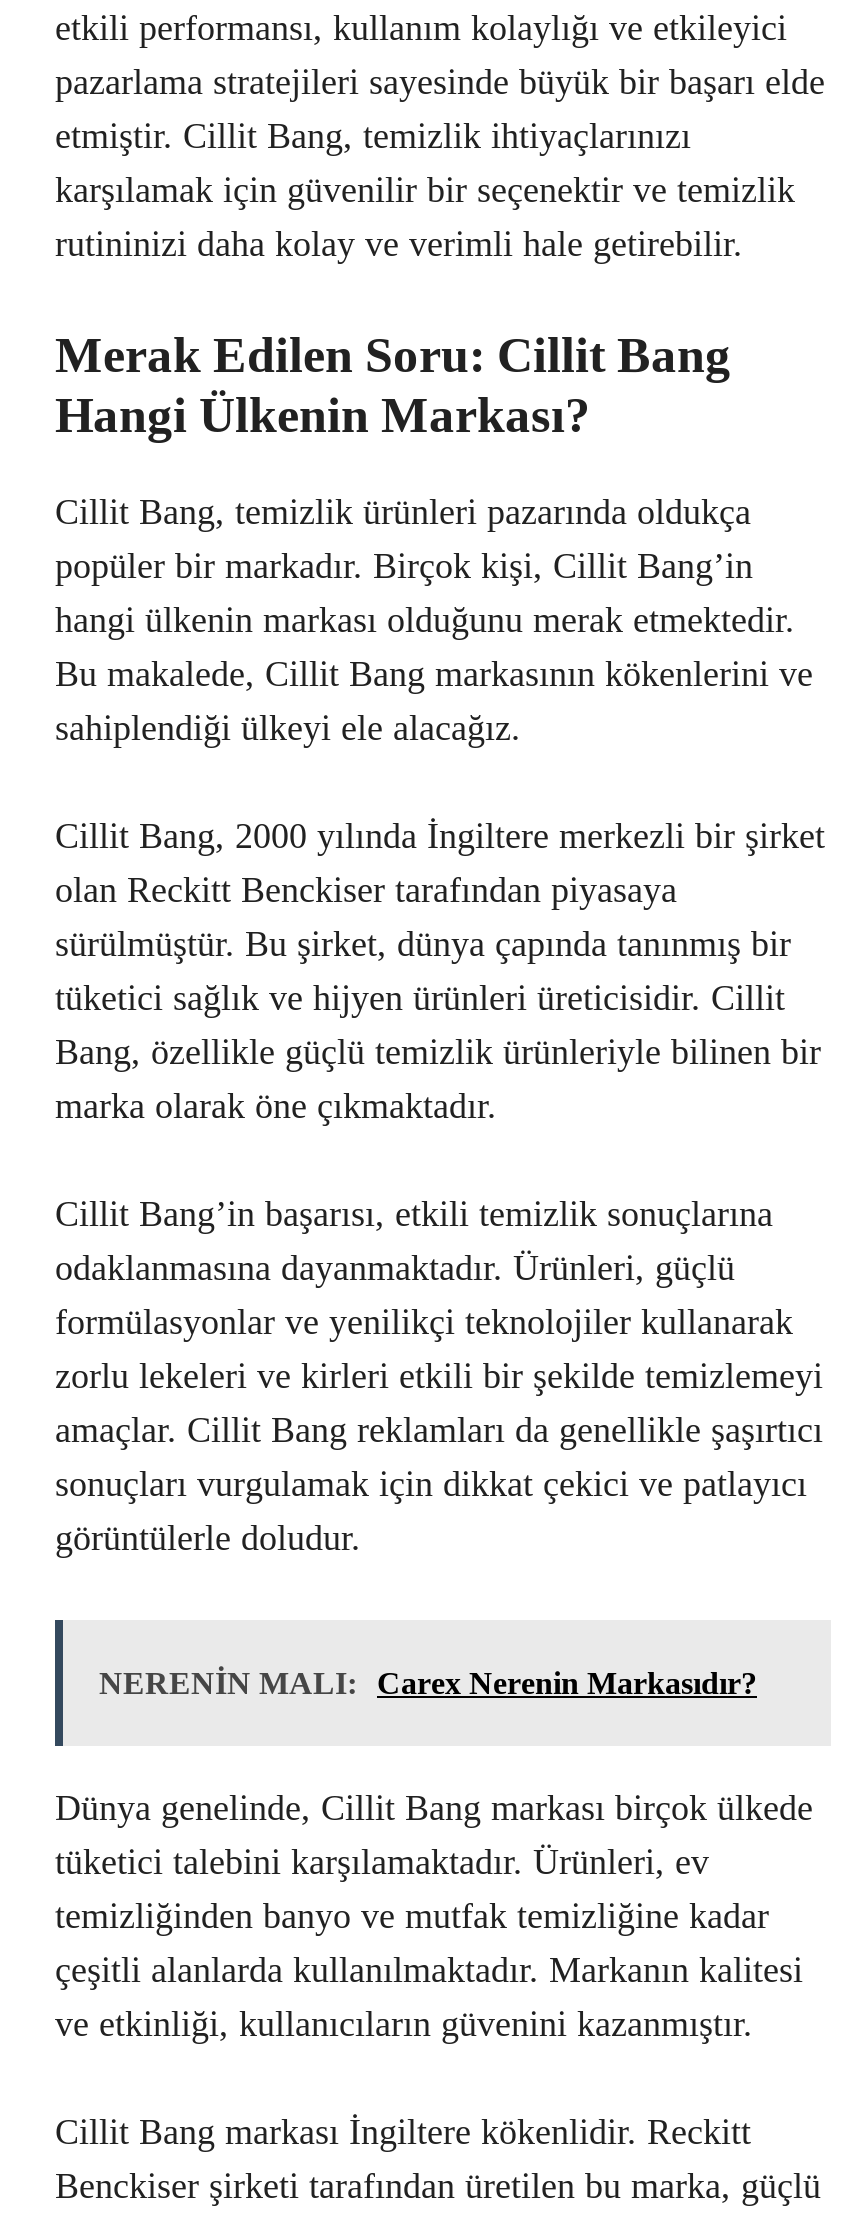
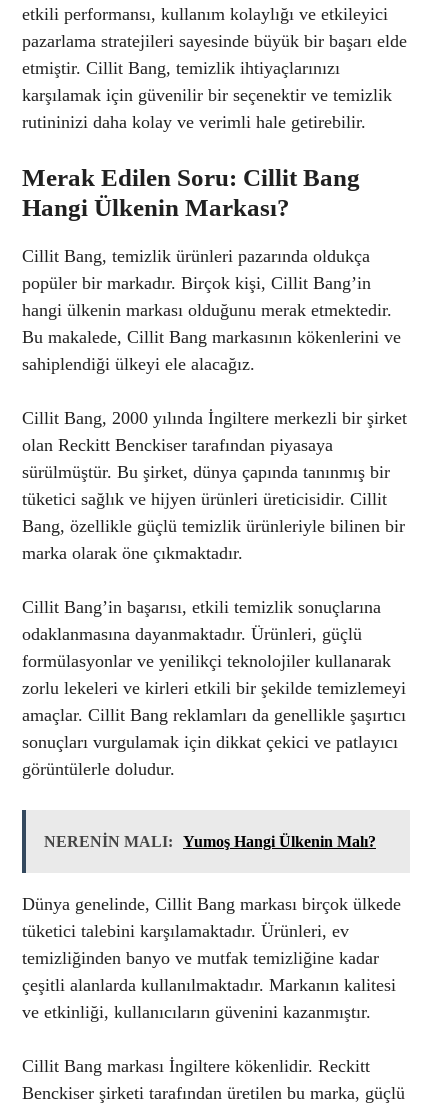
- NERENİN MALI: Carex Nerenin Markasıdır?
+ NERENİN MALI: Yumoş Hangi Ülkenin Malı?
